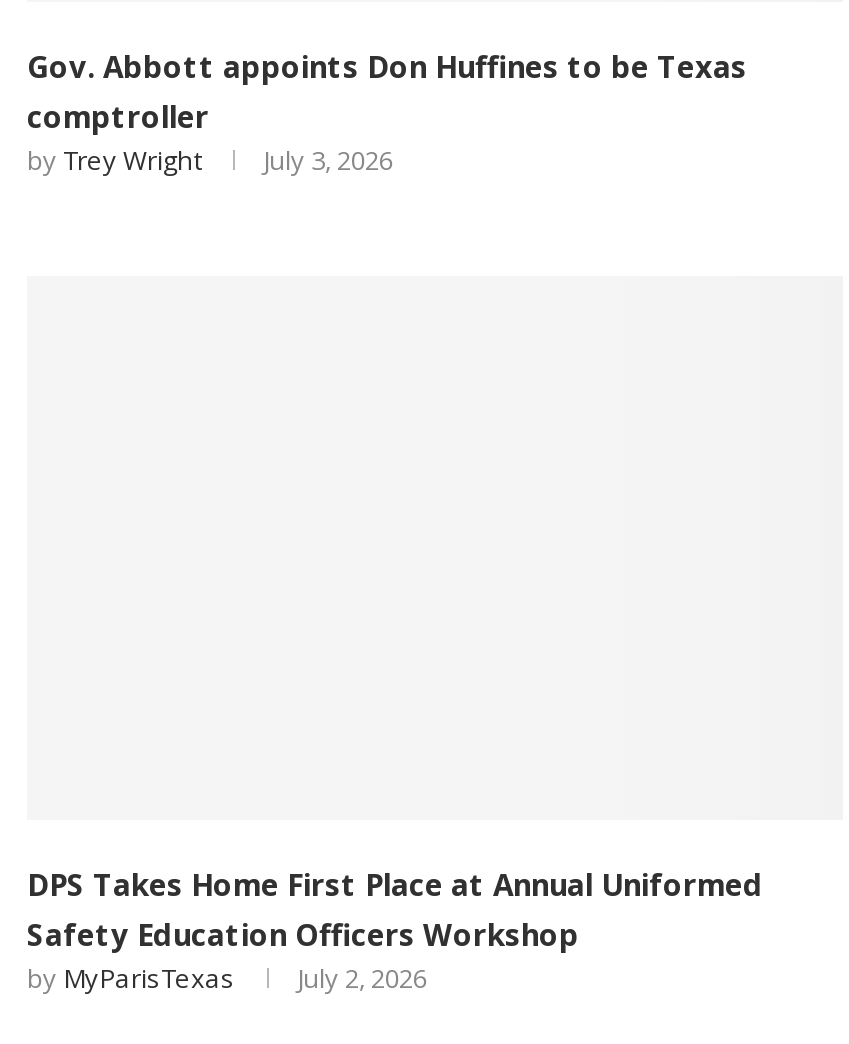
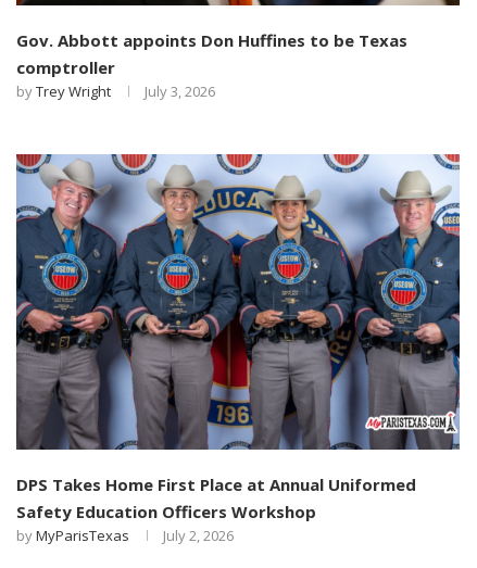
+ [image]
